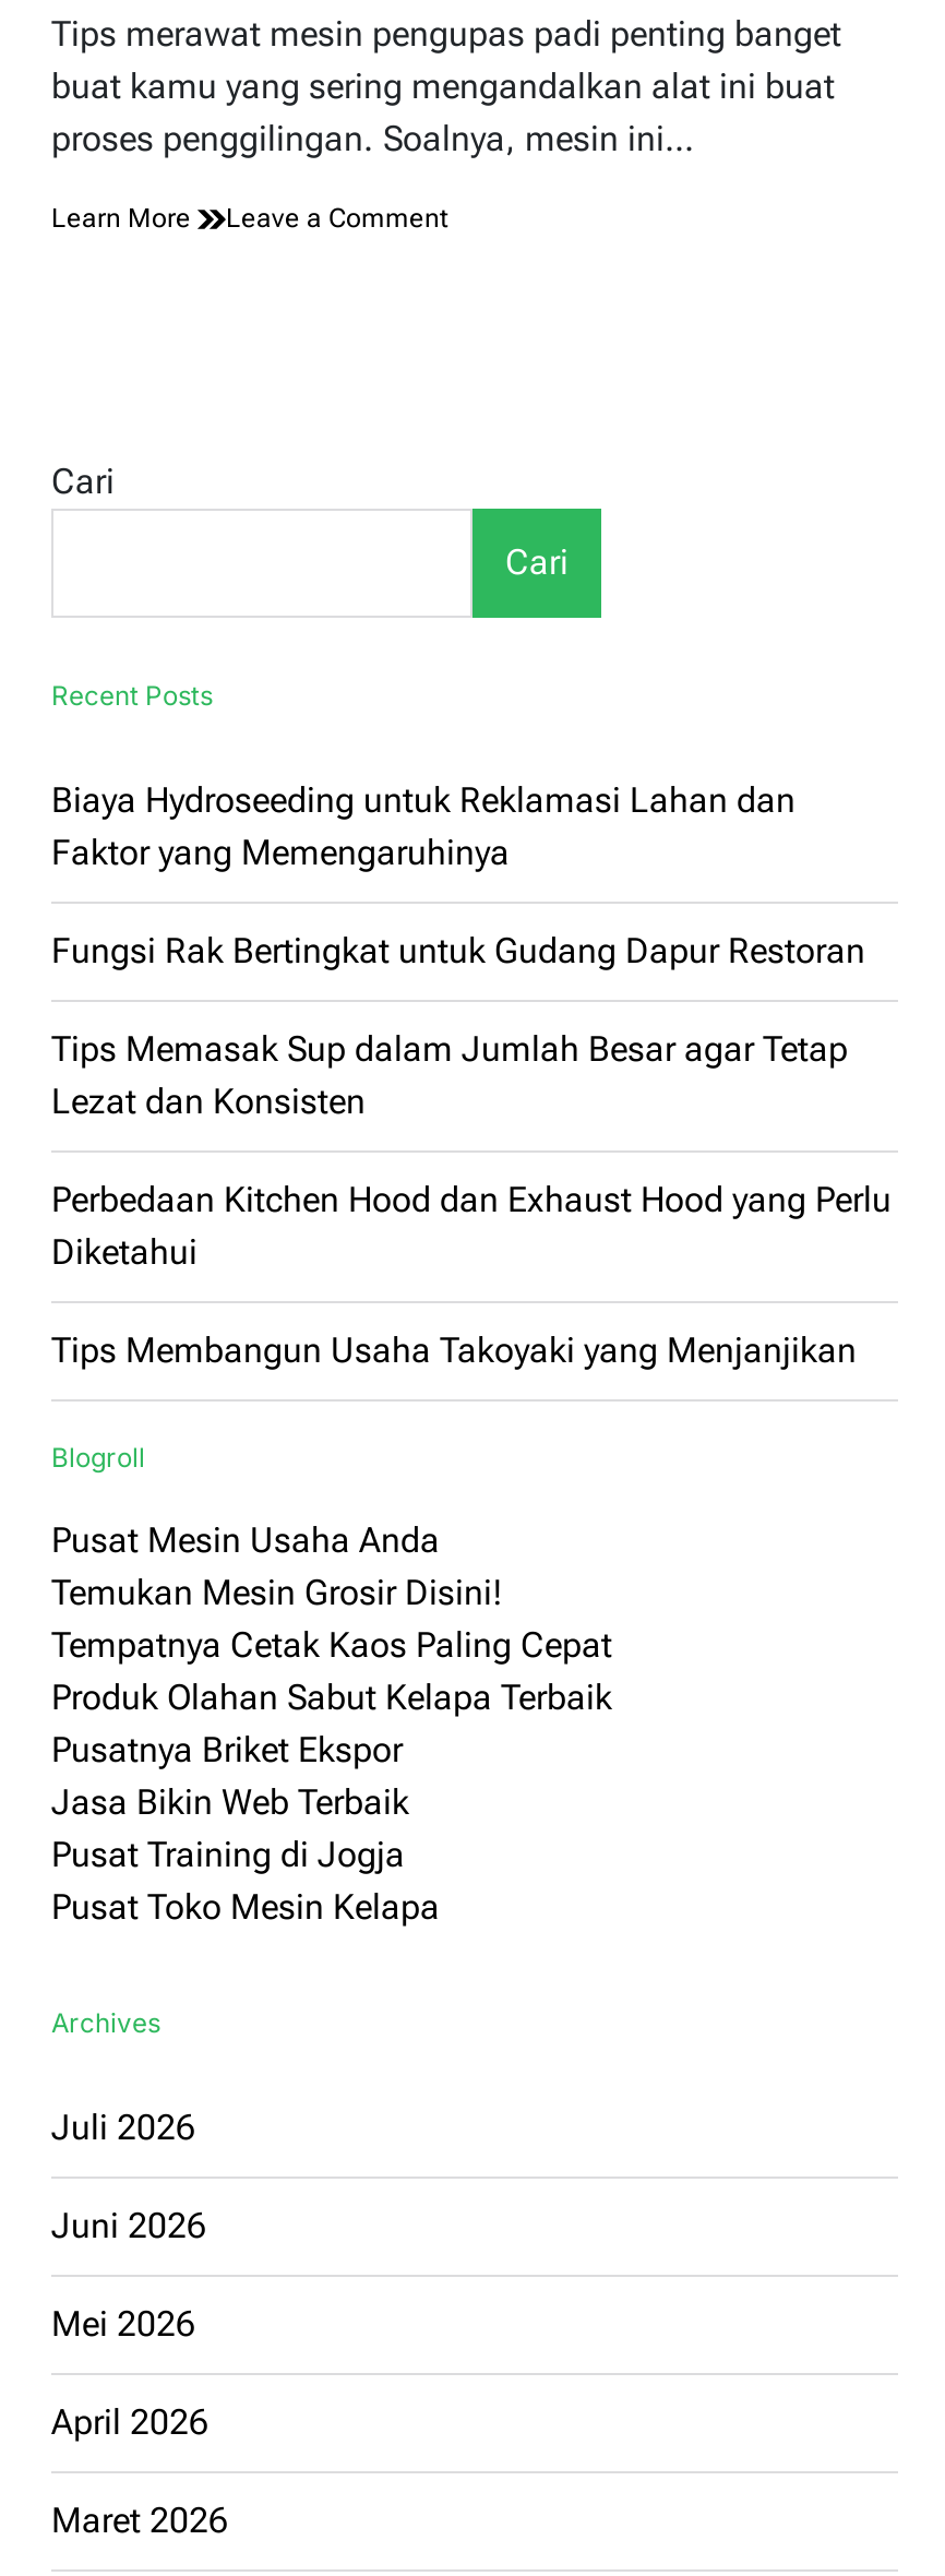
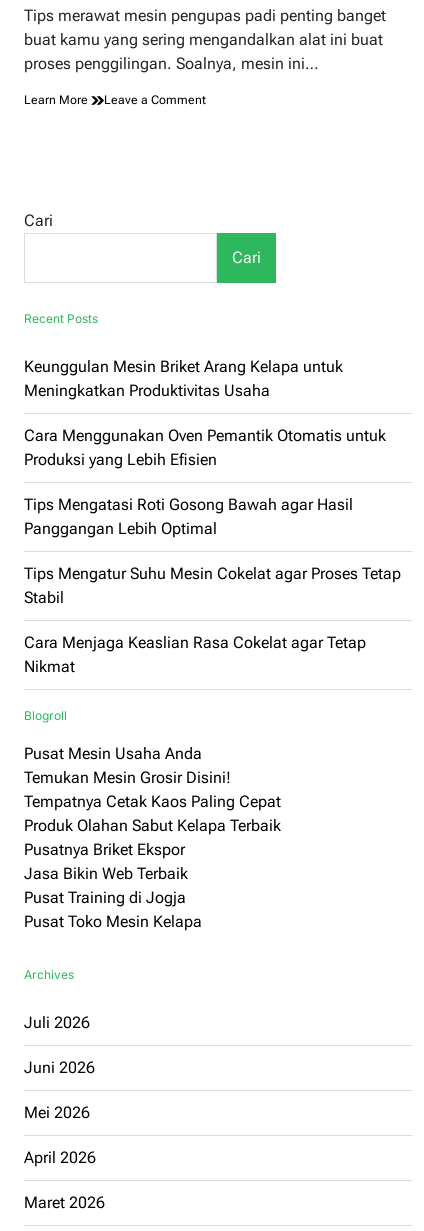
- Biaya Hydroseeding untuk Reklamasi Lahan dan
- Faktor yang Memengaruhinya
+ Keunggulan Mesin Briket Arang Kelapa untuk
+ Meningkatkan Produktivitas Usaha

- Fungsi Rak Bertingkat untuk Gudang Dapur Restoran
+ Cara Menggunakan Oven Pemantik Otomatis untuk
+ Produksi yang Lebih Efisien

- Tips Memasak Sup dalam Jumlah Besar agar Tetap
- Lezat dan Konsisten
+ Tips Mengatasi Roti Gosong Bawah agar Hasil
+ Panggangan Lebih Optimal

- Perbedaan Kitchen Hood dan Exhaust Hood yang Perlu
- Diketahui
+ Tips Mengatur Suhu Mesin Cokelat agar Proses Tetap
+ Stabil

- Tips Membangun Usaha Takoyaki yang Menjanjikan
+ Cara Menjaga Keaslian Rasa Cokelat agar Tetap
+ Nikmat
